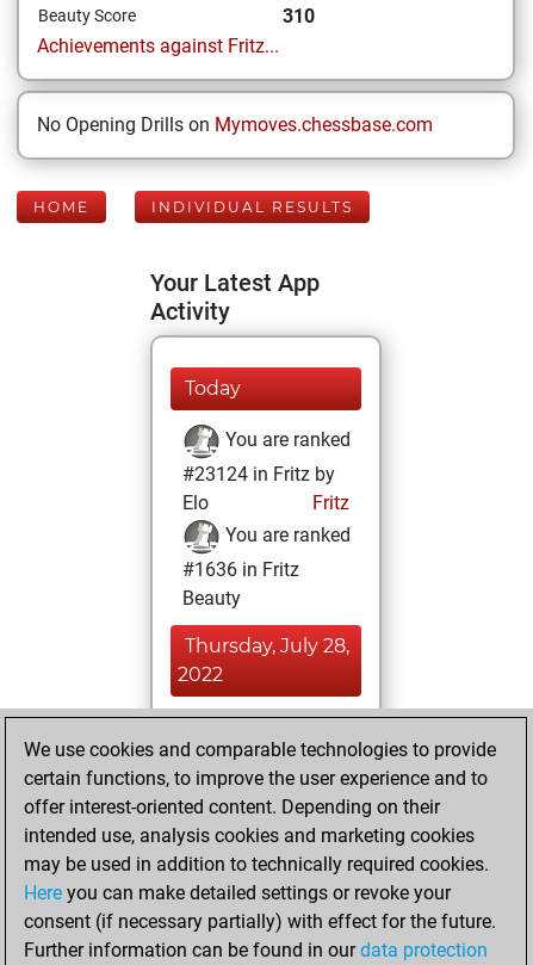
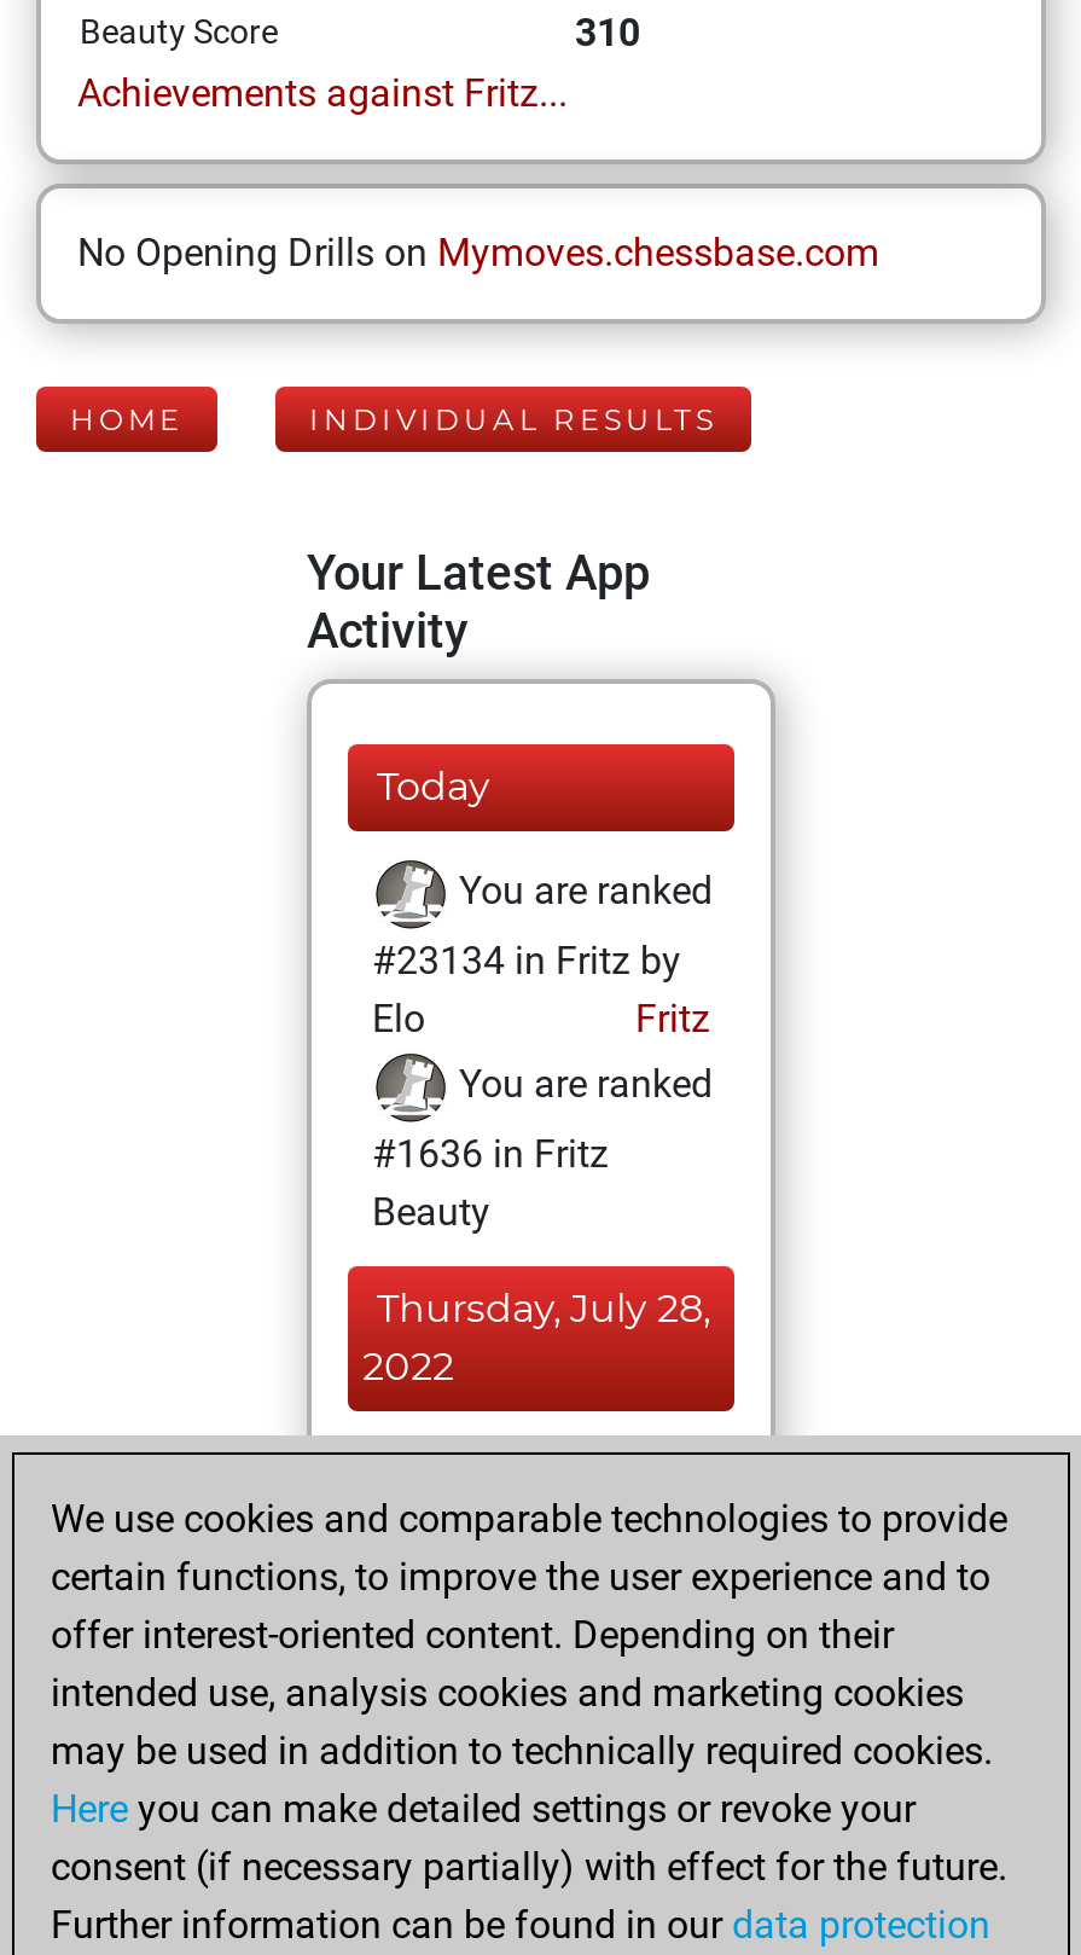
- #23124 in Fritz by
+ #23134 in Fritz by
